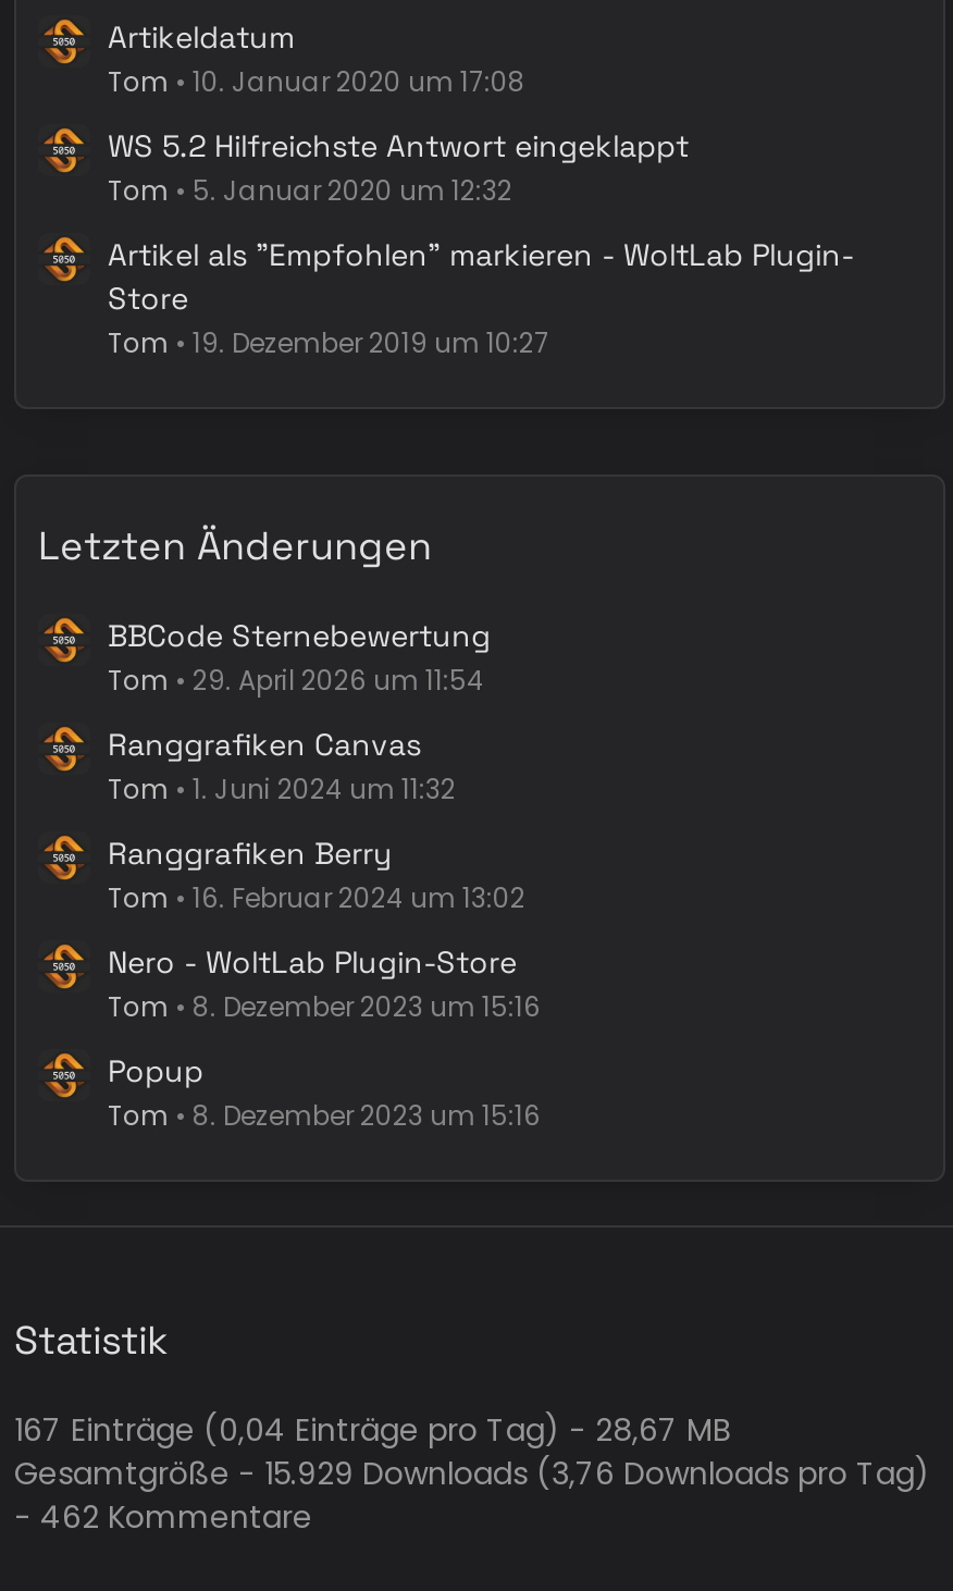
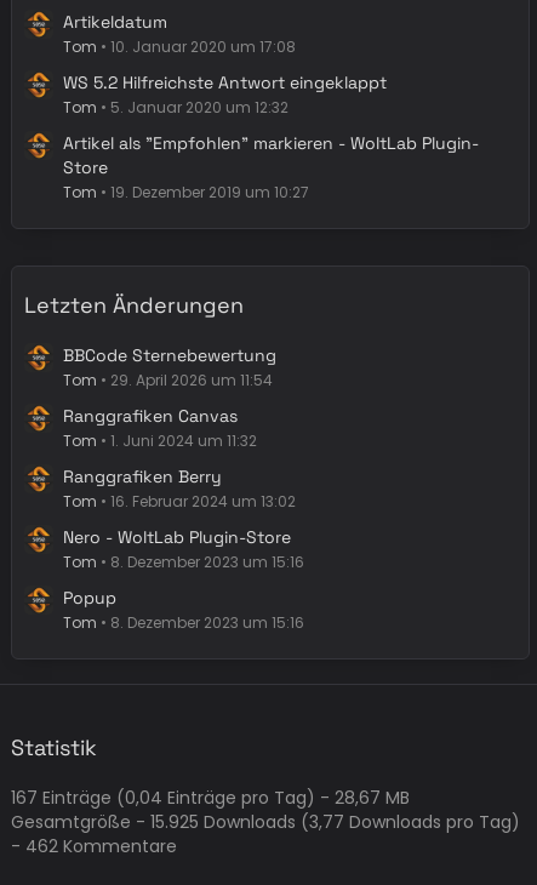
- Gesamtgröße - 15.929 Downloads (3,76 Downloads pro Tag)
+ Gesamtgröße - 15.925 Downloads (3,77 Downloads pro Tag)
